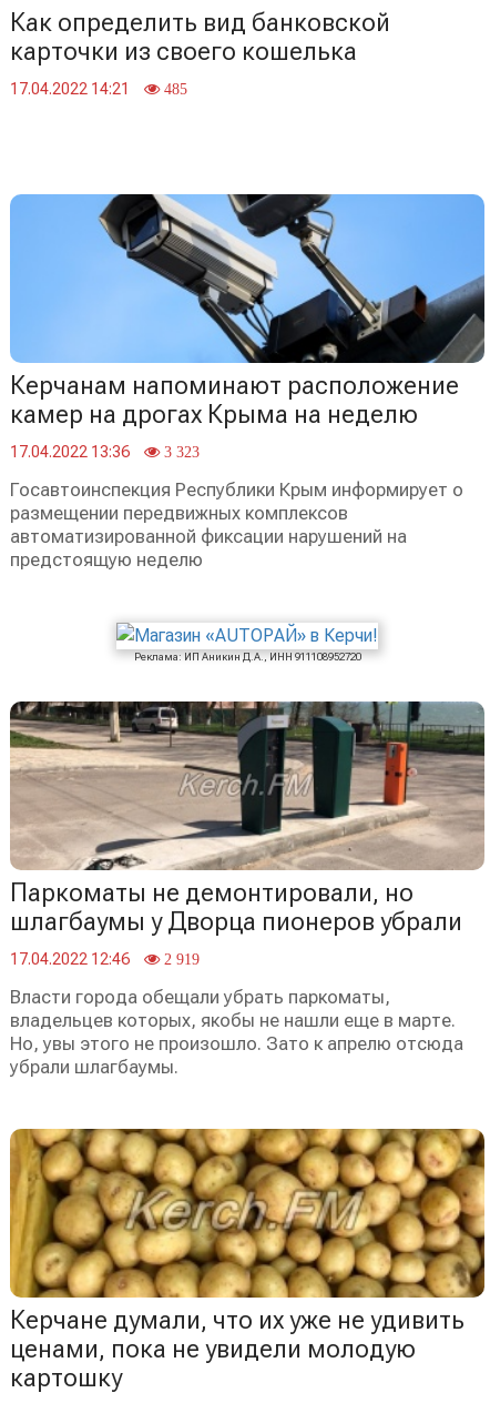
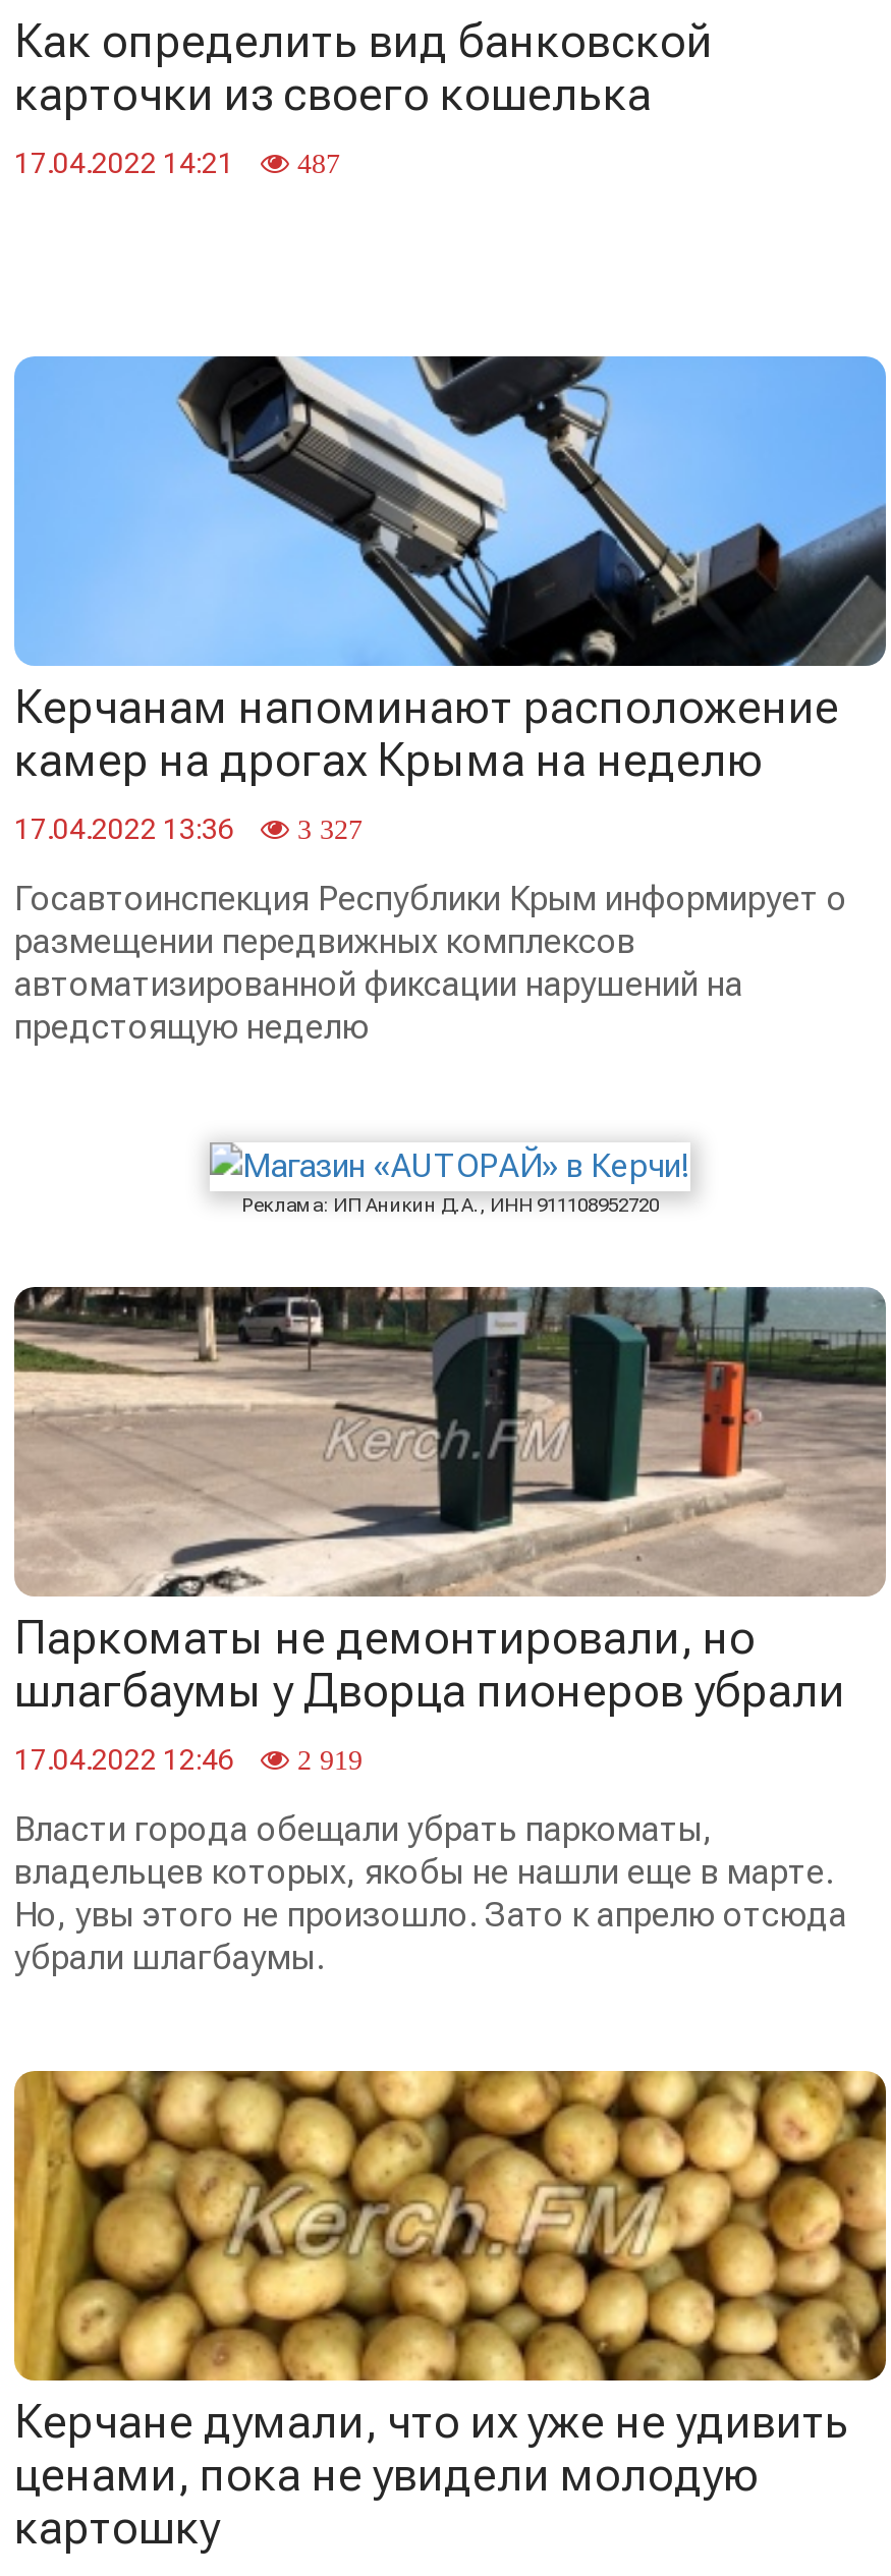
- 17.04.2022 14:21 485
+ 17.04.2022 14:21 487

- 17.04.2022 13:36 3 323
+ 17.04.2022 13:36 3 327
